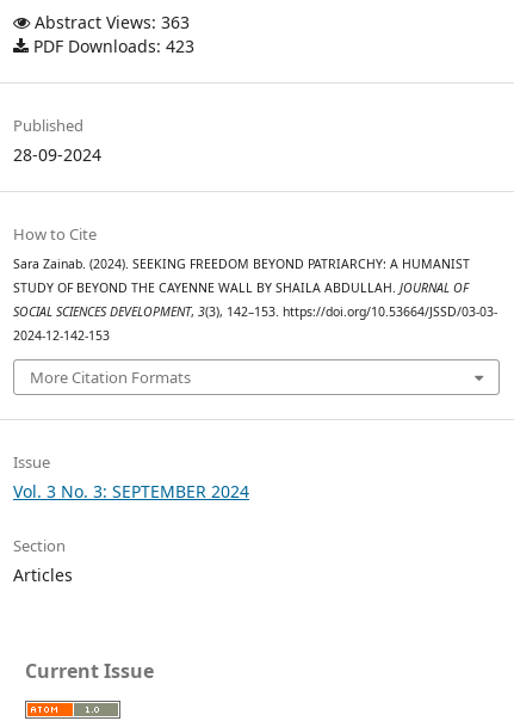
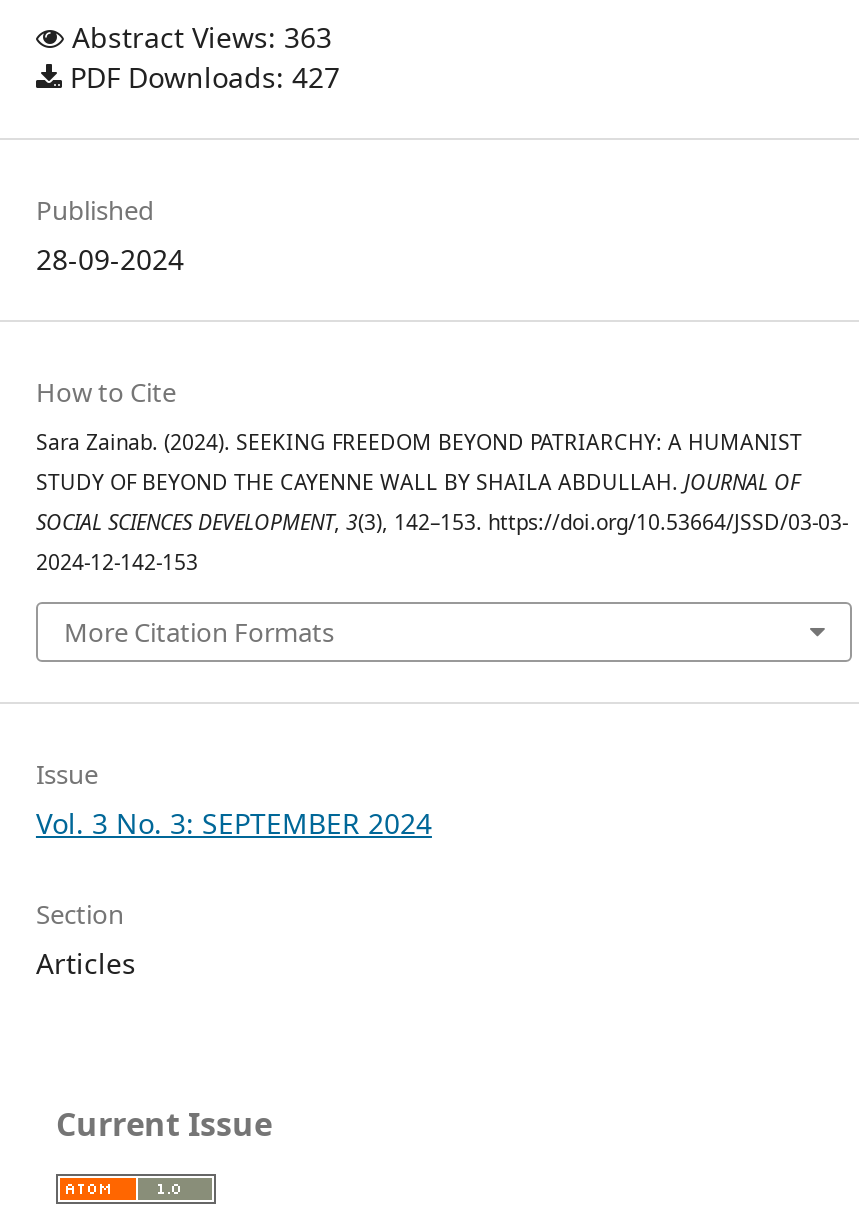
- PDF Downloads: 423
+ PDF Downloads: 427
